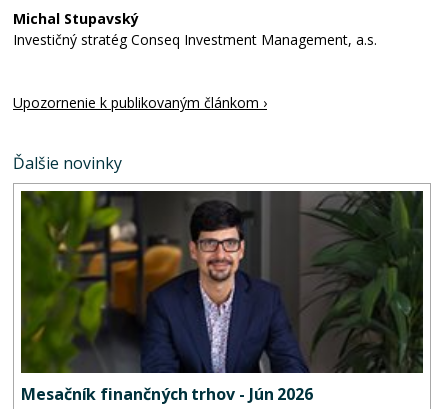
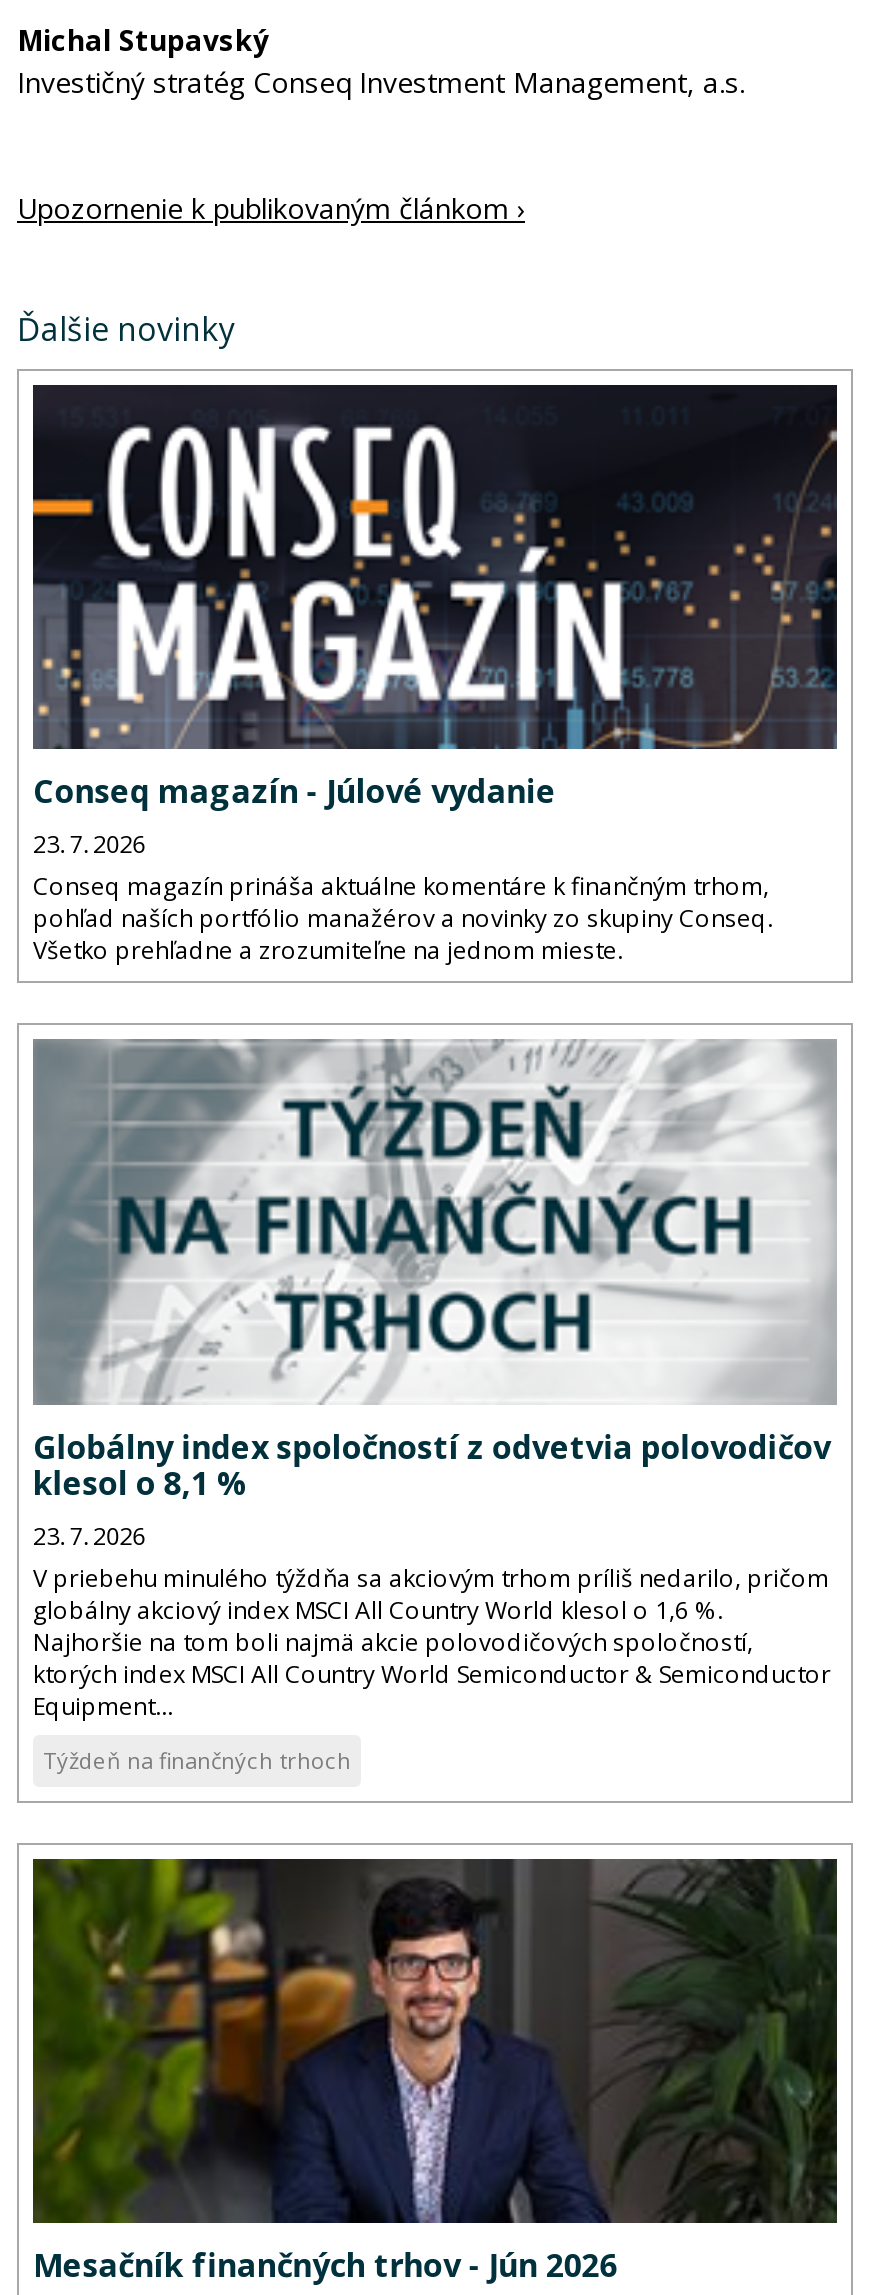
+ [image]
+ Globálny index spoločností z odvetvia polovodičov
+ klesol o 8,1 %
+ 23. 7. 2026
+ V priebehu minulého týždňa sa akciovým trhom príliš nedarilo, pričom
+ globálny akciový index MSCI All Country World klesol o 1,6 %.
+ Najhoršie na tom boli najmä akcie polovodičových spoločností,
+ ktorých index MSCI All Country World Semiconductor & Semiconductor
+ Equipment...
+ Týždeň na finančných trhoch

+ [image]
+ Conseq magazín - Júlové vydanie
+ 23. 7. 2026
+ Conseq magazín prináša aktuálne komentáre k finančným trhom,
+ pohľad naších portfólio manažérov a novinky zo skupiny Conseq.
+ Všetko prehľadne a zrozumiteľne na jednom mieste.
